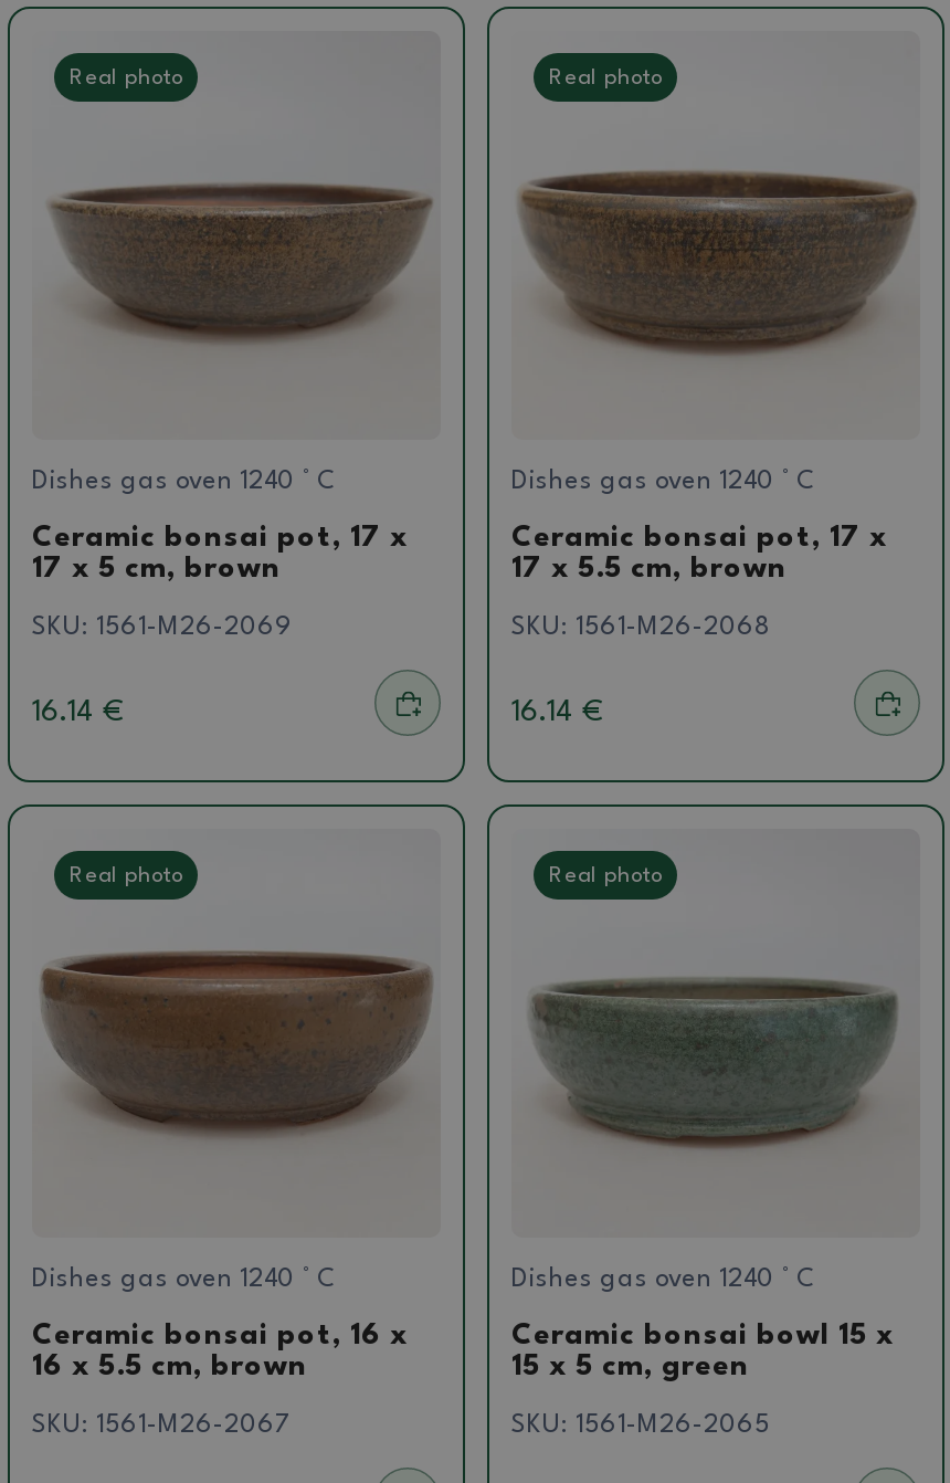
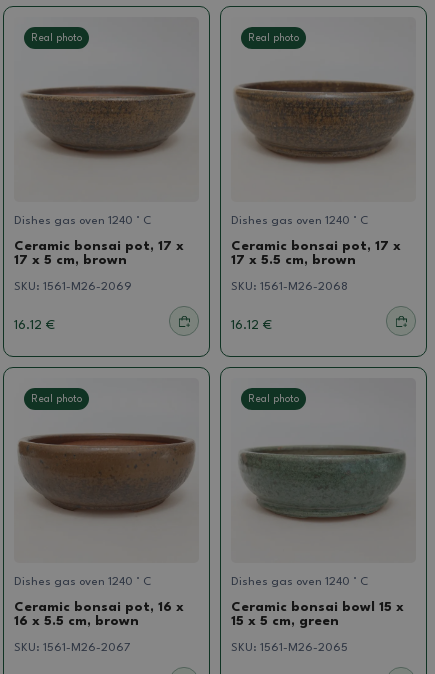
- 16.14 €
+ 16.12 €

- 16.14 €
+ 16.12 €
